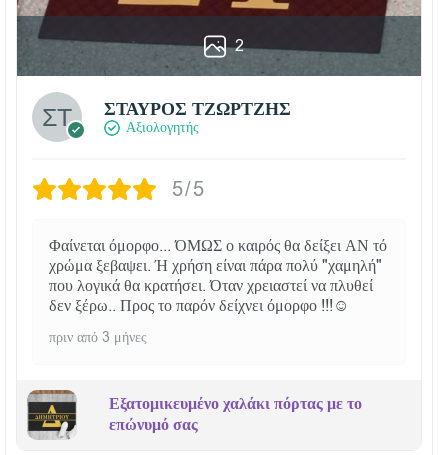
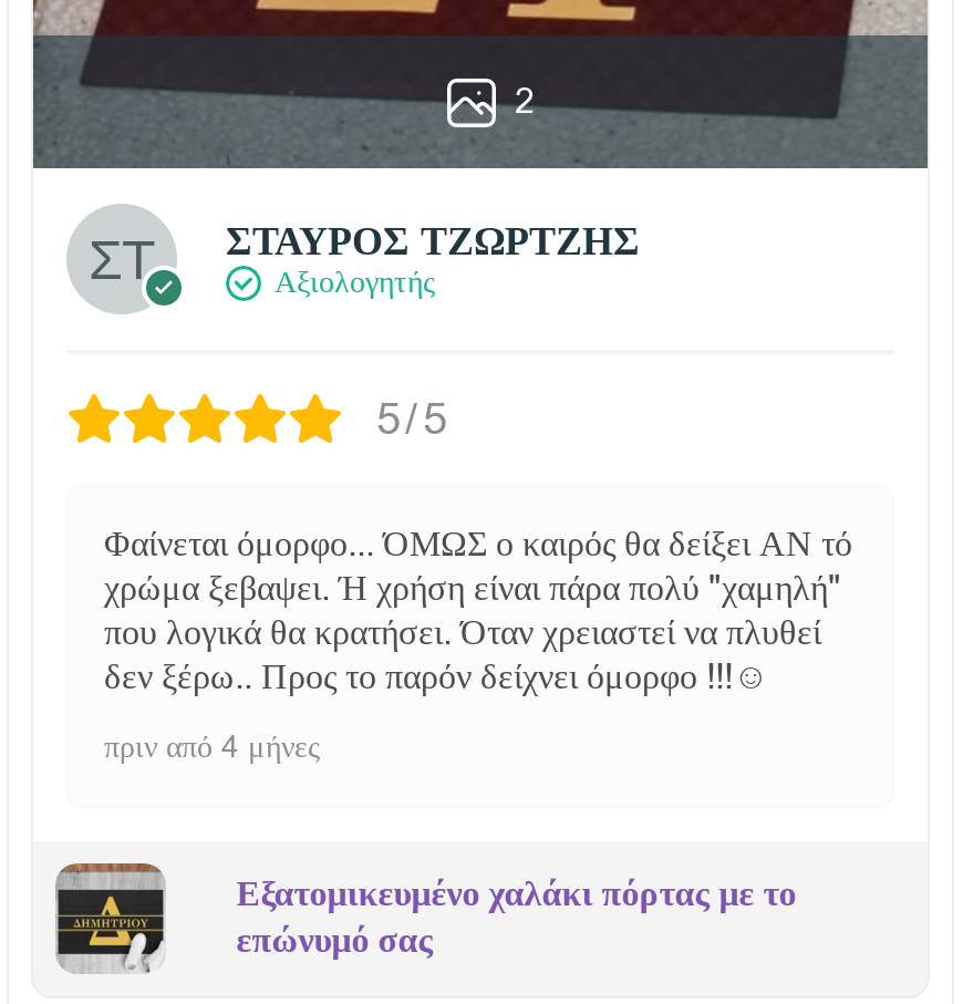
- πριν από 3 μήνες
+ πριν από 4 μήνες
